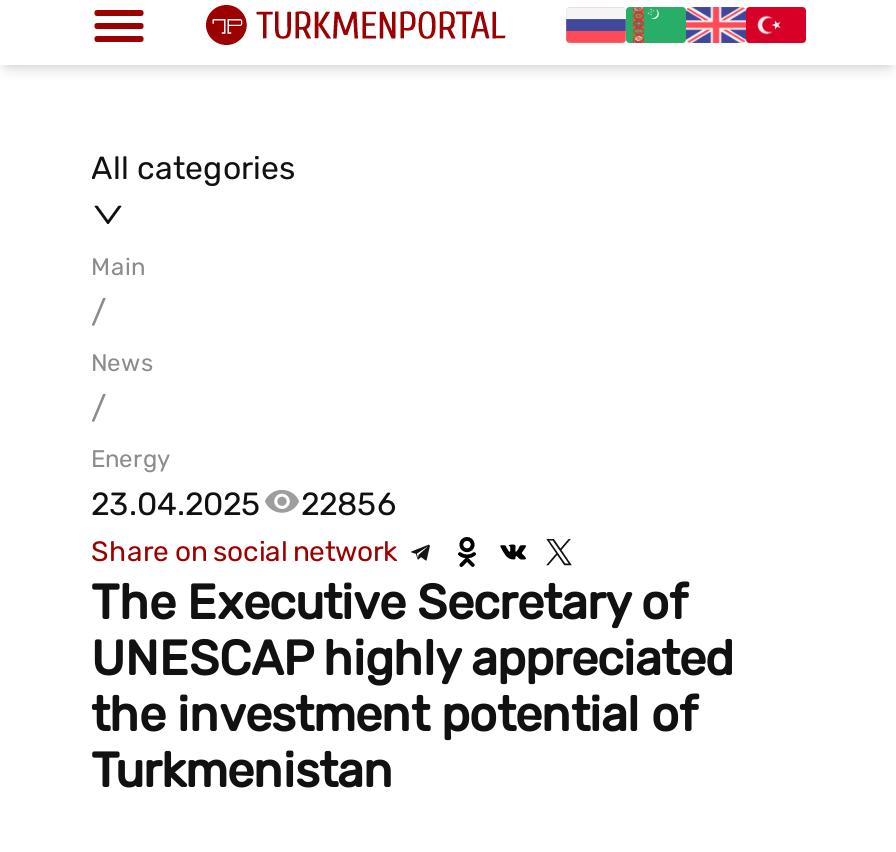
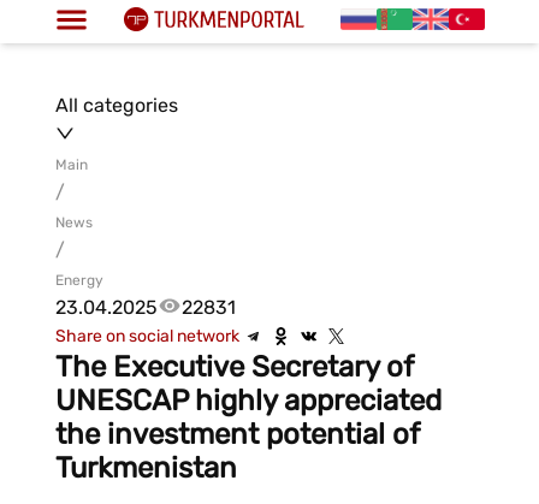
- 23.04.2025 22856
+ 23.04.2025 22831
